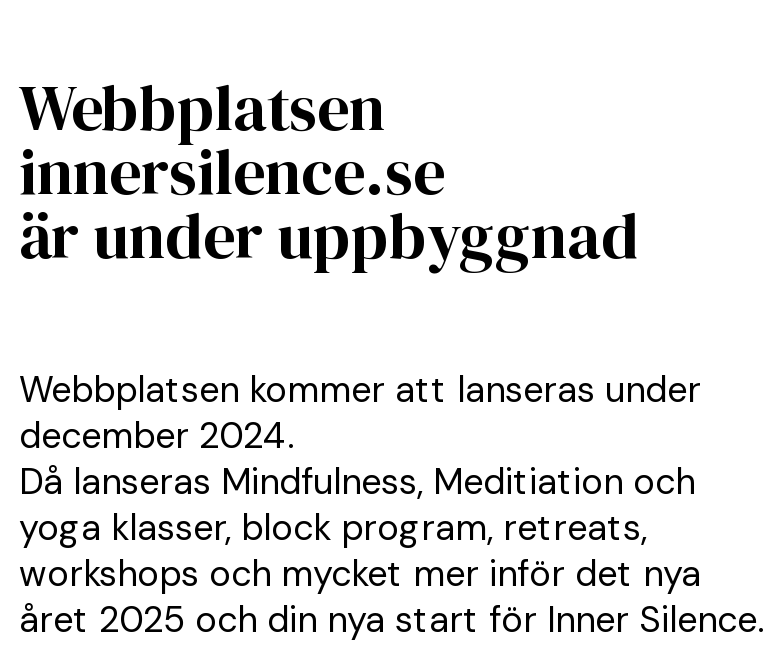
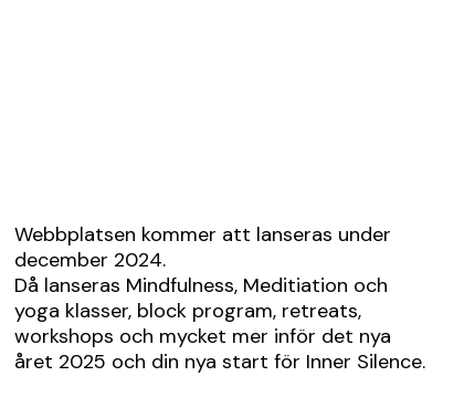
- Webbplatsen
- innersilence.se
- är under uppbyggnad
